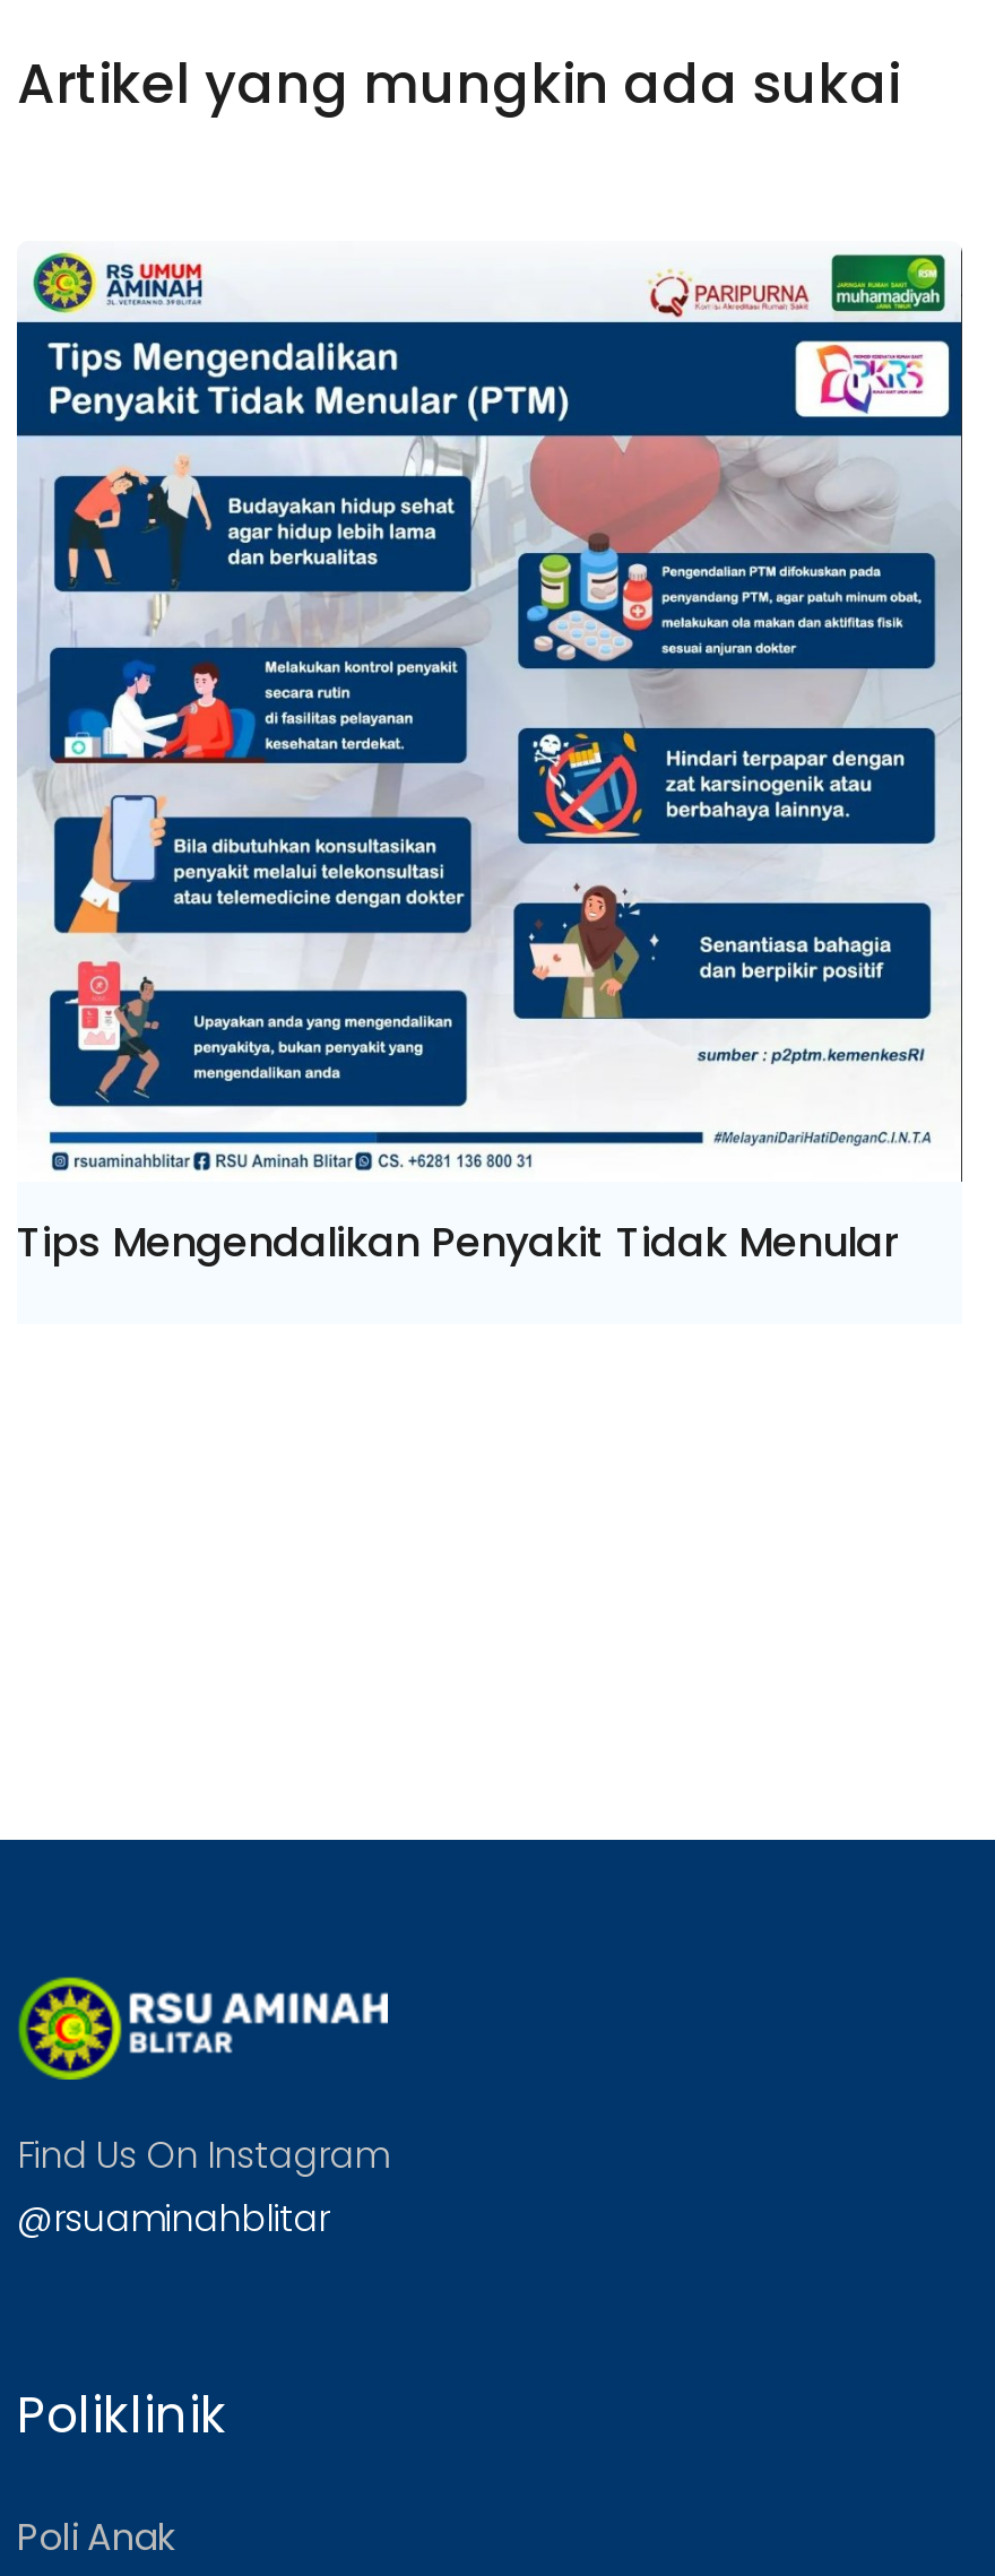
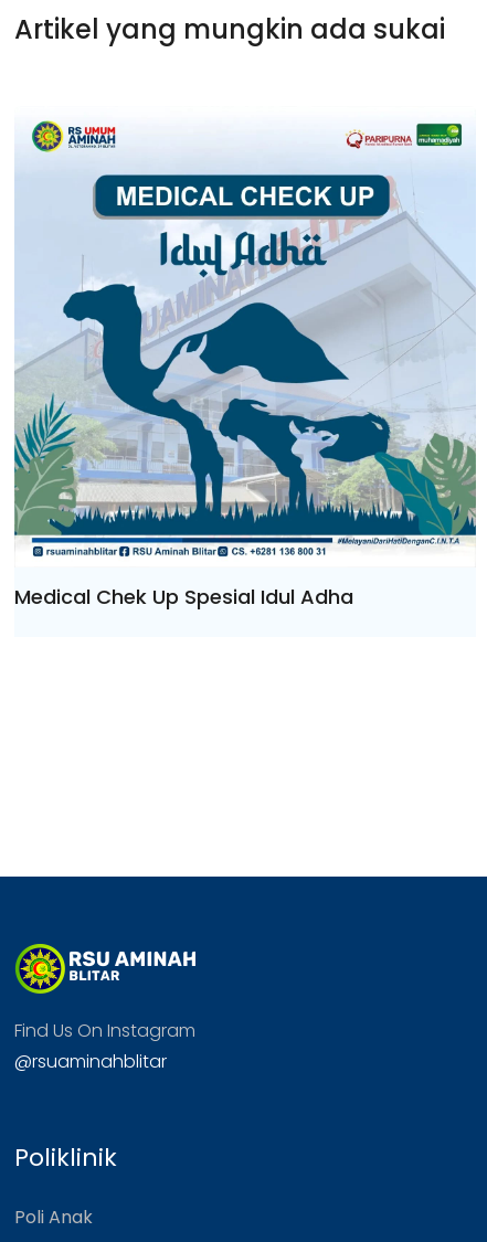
- [image]
- Tips Mengendalikan Penyakit Tidak Menular
+ [image]
+ Medical Chek Up Spesial Idul Adha
